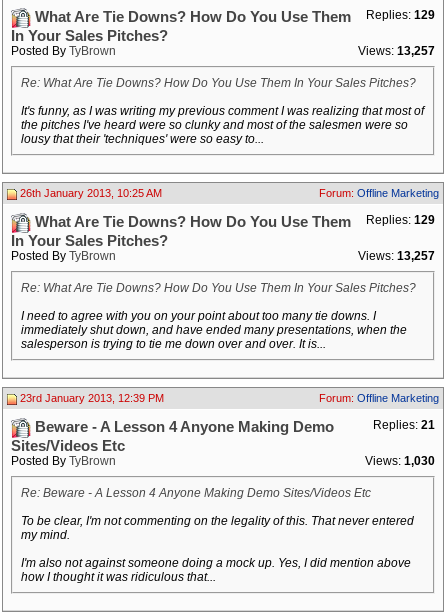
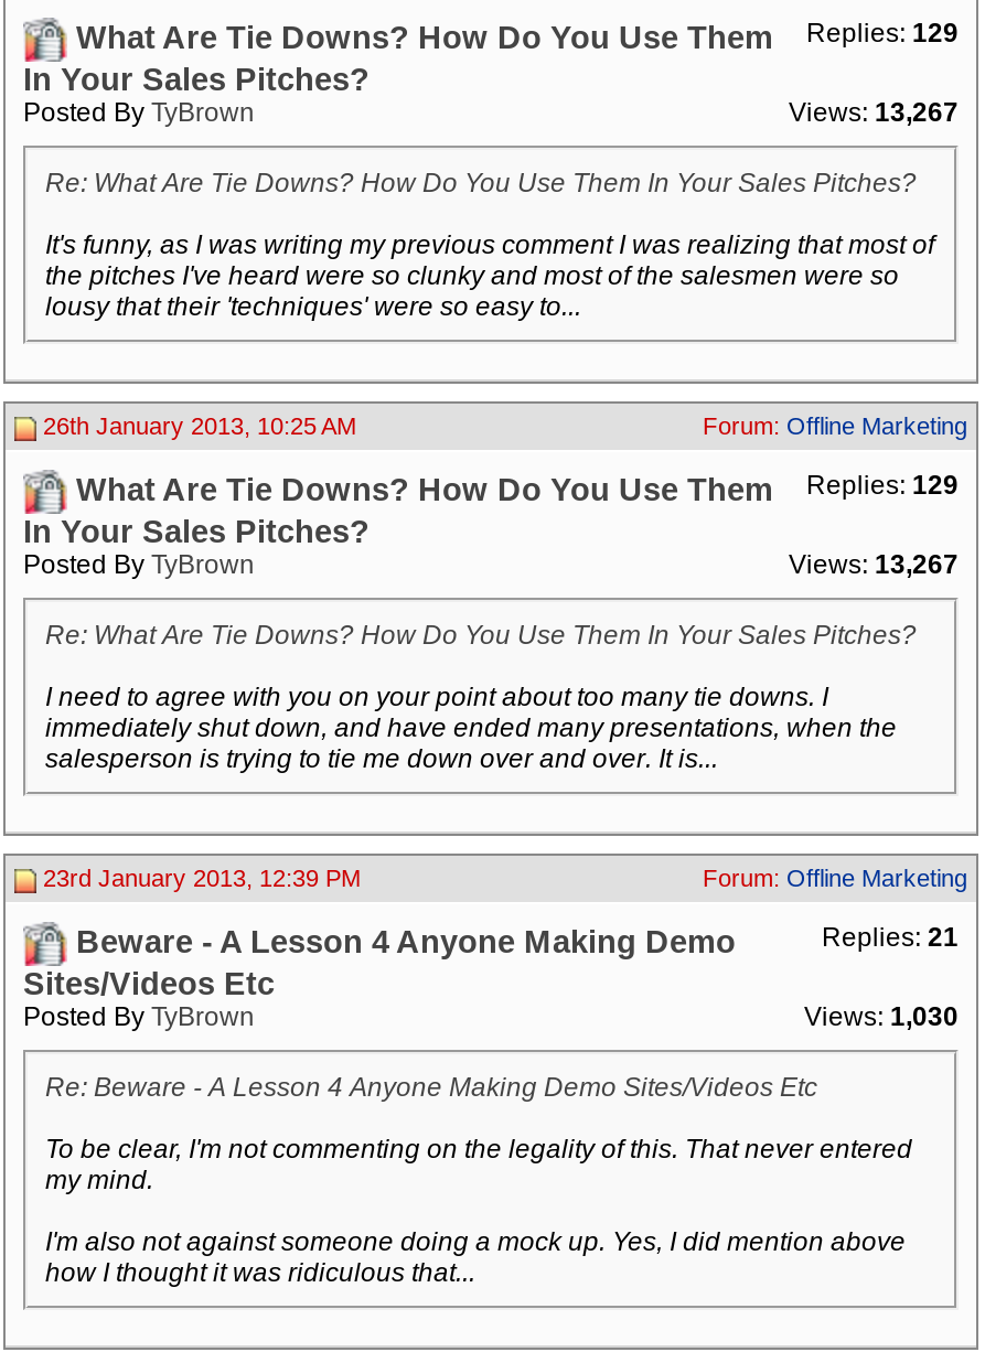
- Views: 13,257
+ Views: 13,267

- Views: 13,257
+ Views: 13,267
